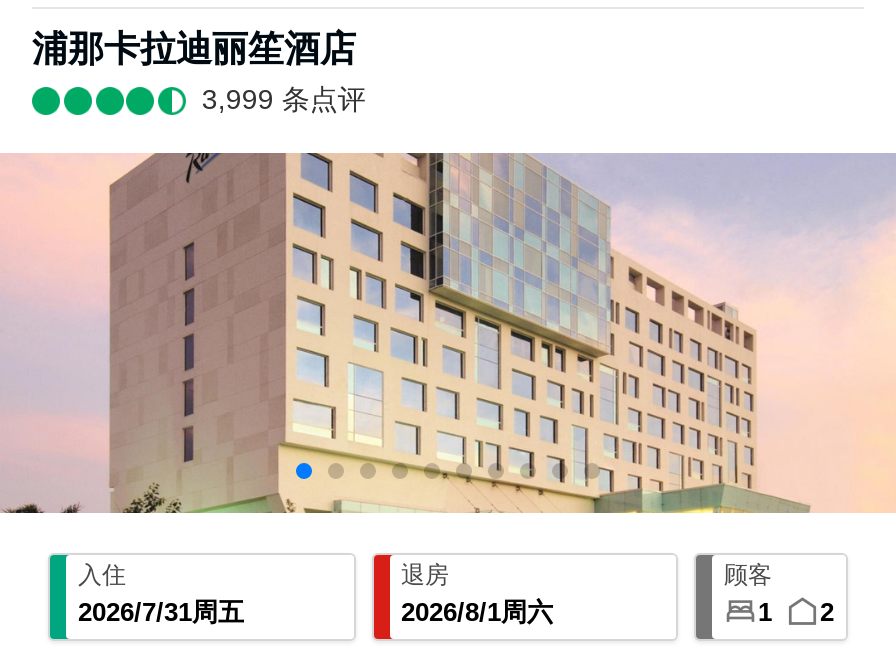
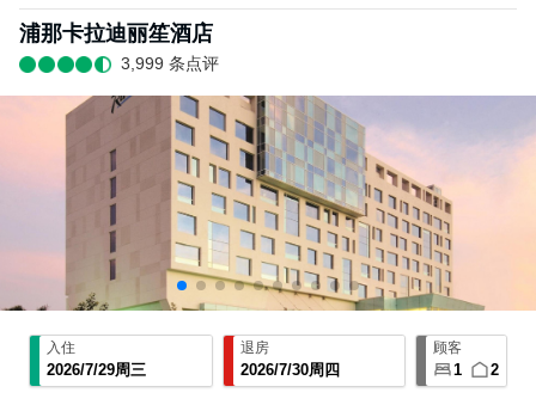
- 2026/7/31周五
+ 2026/7/29周三

- 2026/8/1周六
+ 2026/7/30周四
